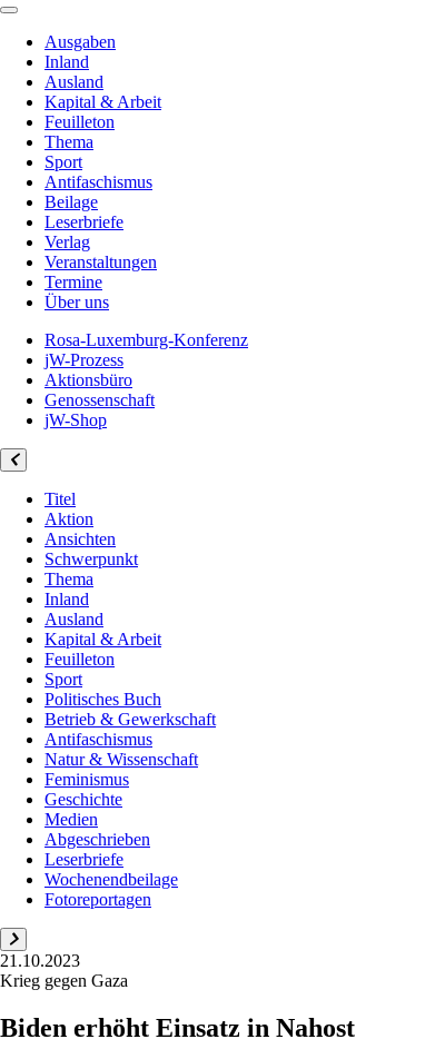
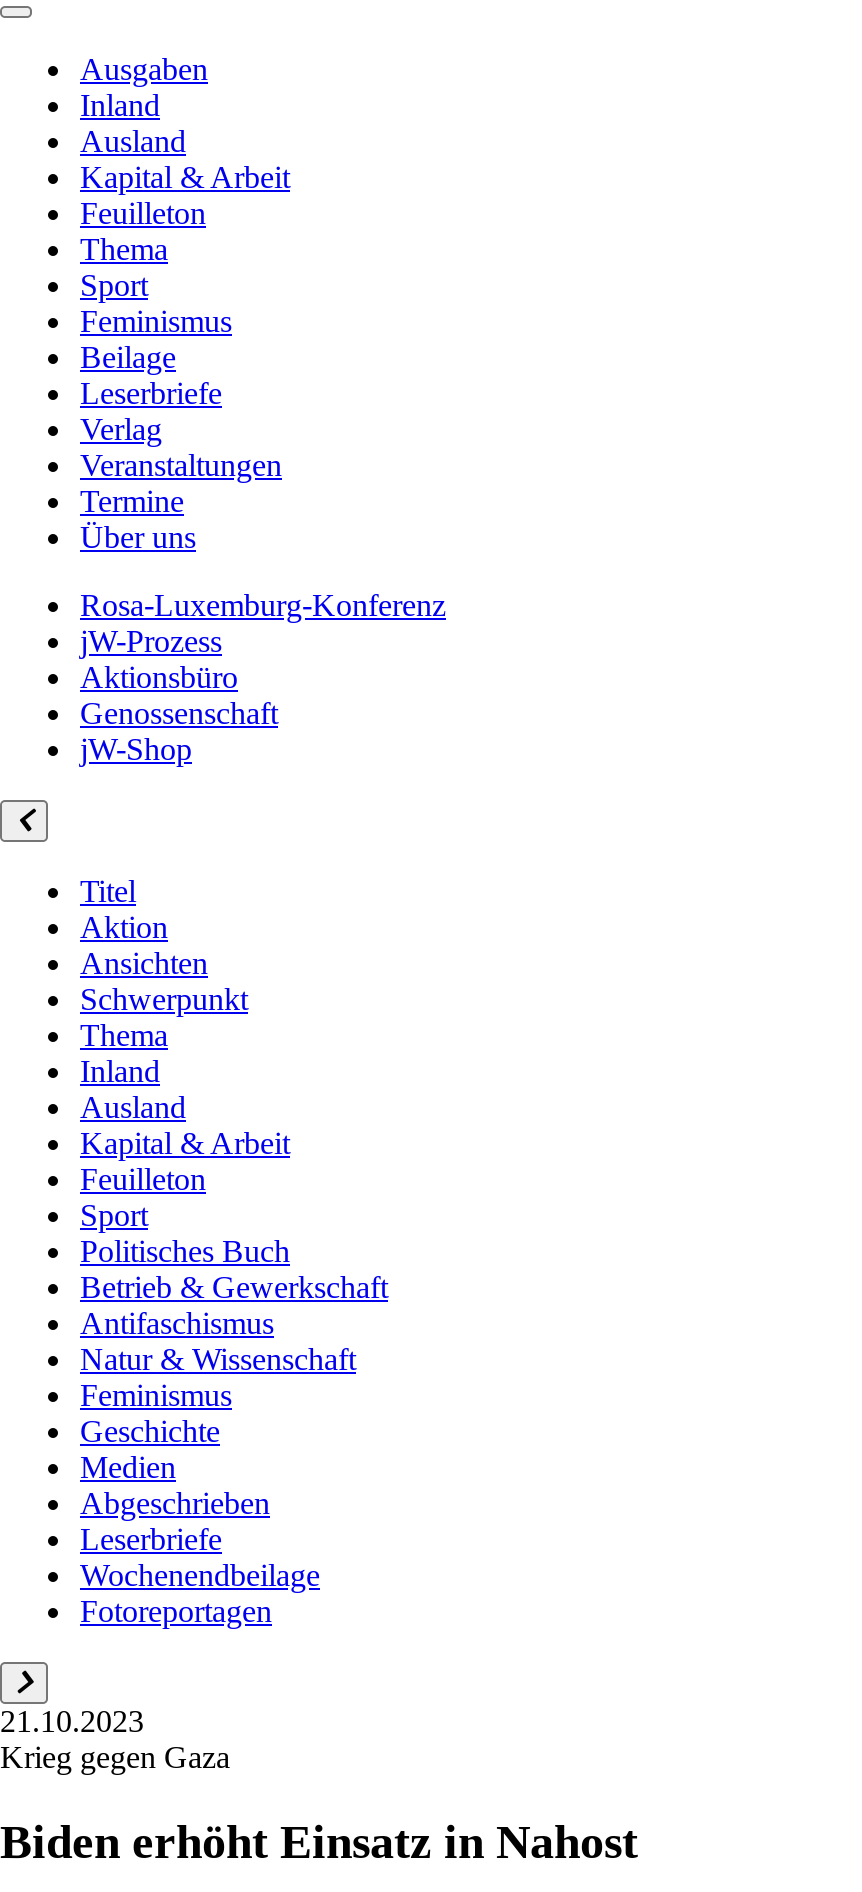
- Antifaschismus
+ Feminismus
